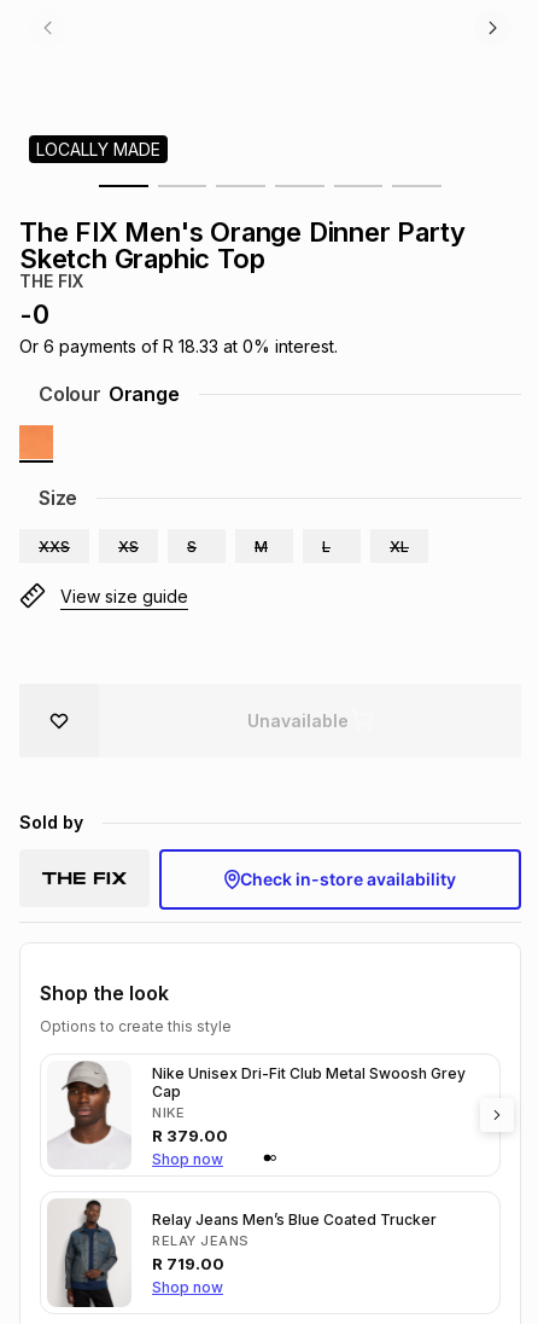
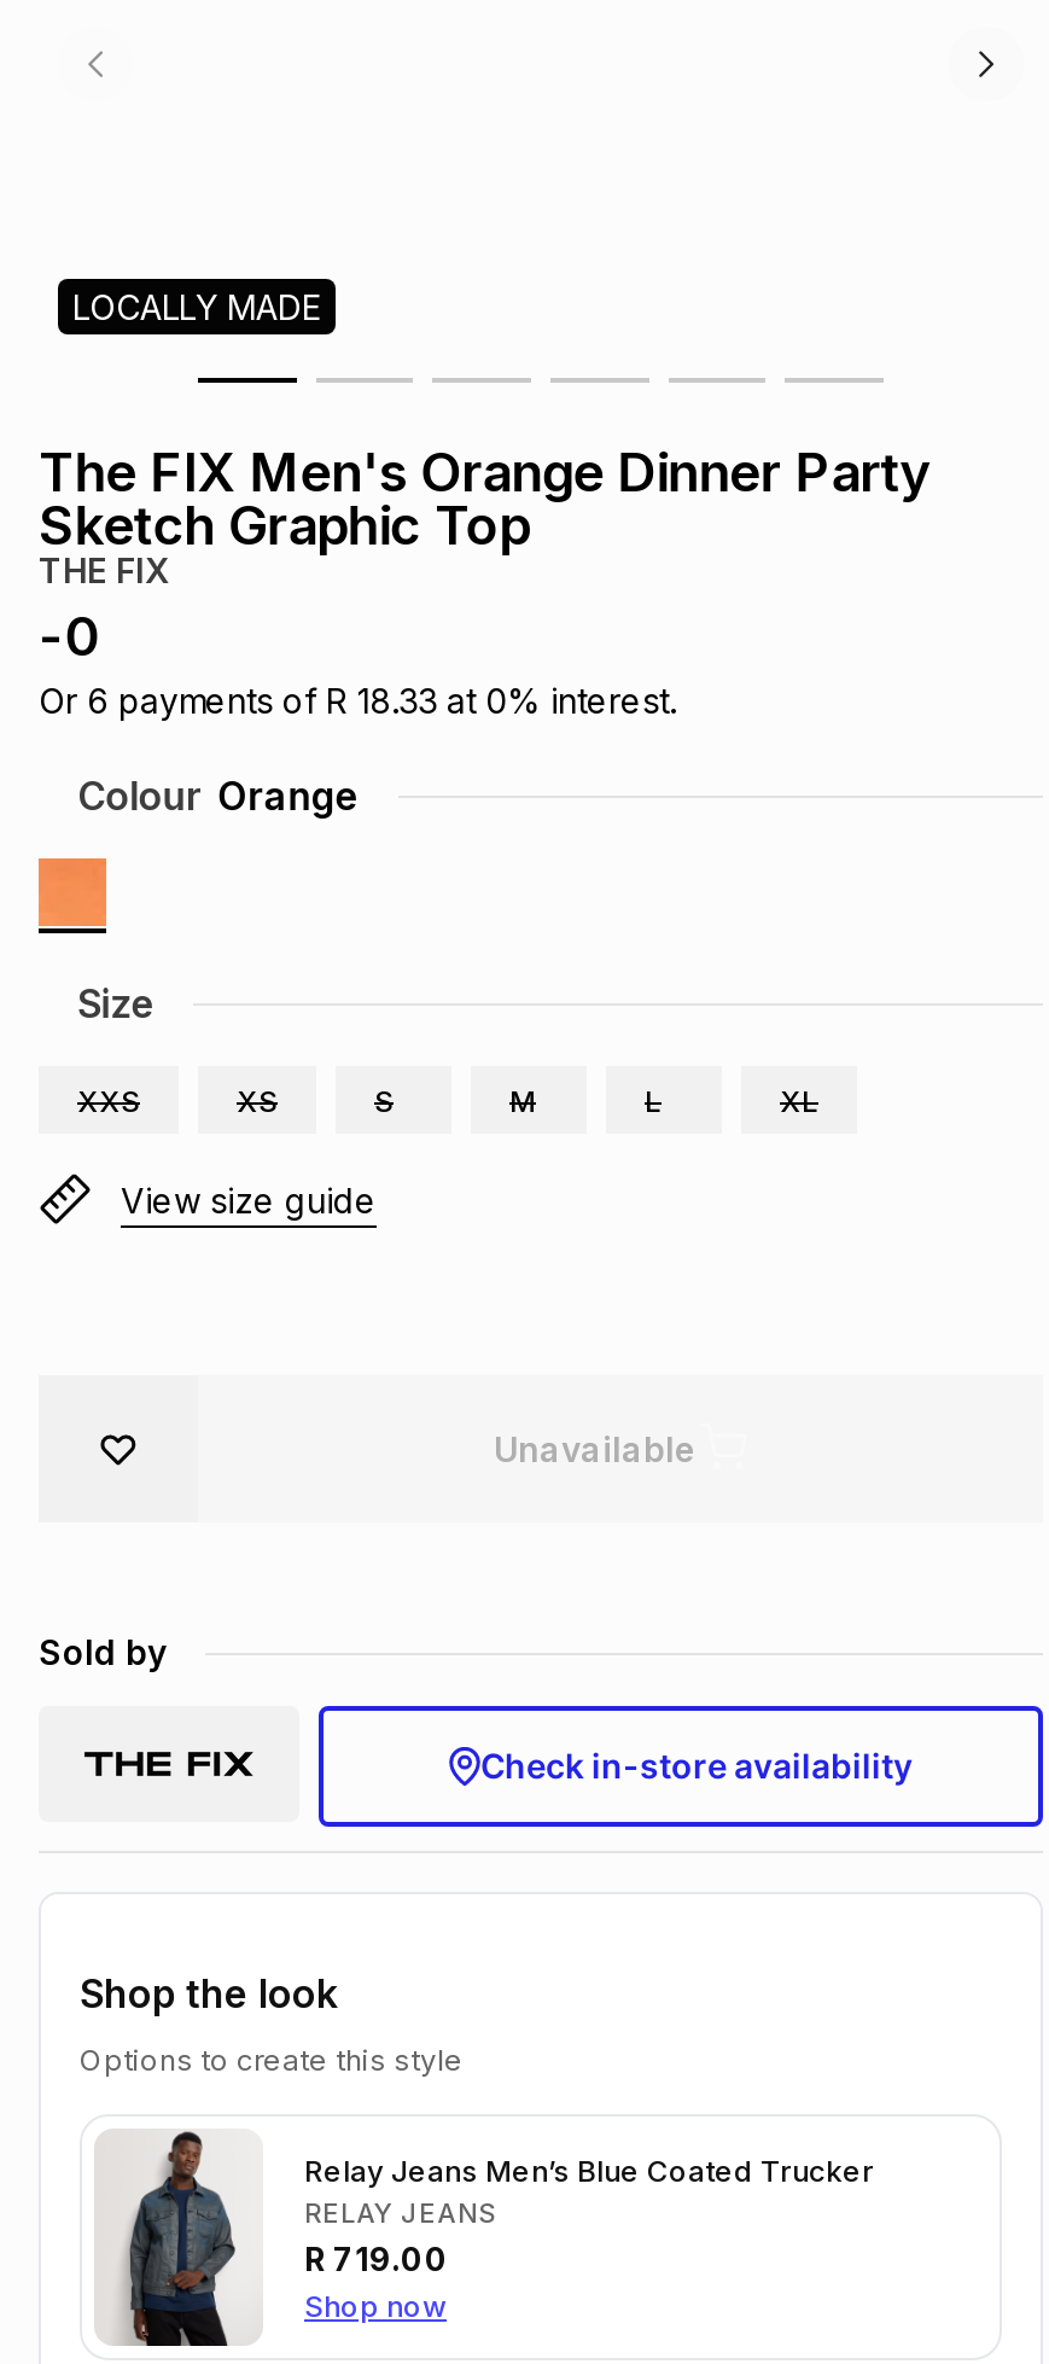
- [image]
- Nike Unisex Dri-Fit Club Metal Swoosh Grey
- Cap
- NIKE
- R 379.00
- Shop now
